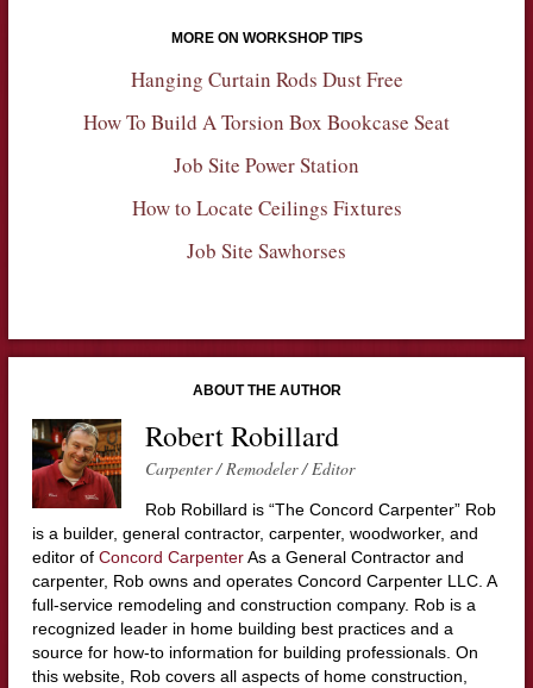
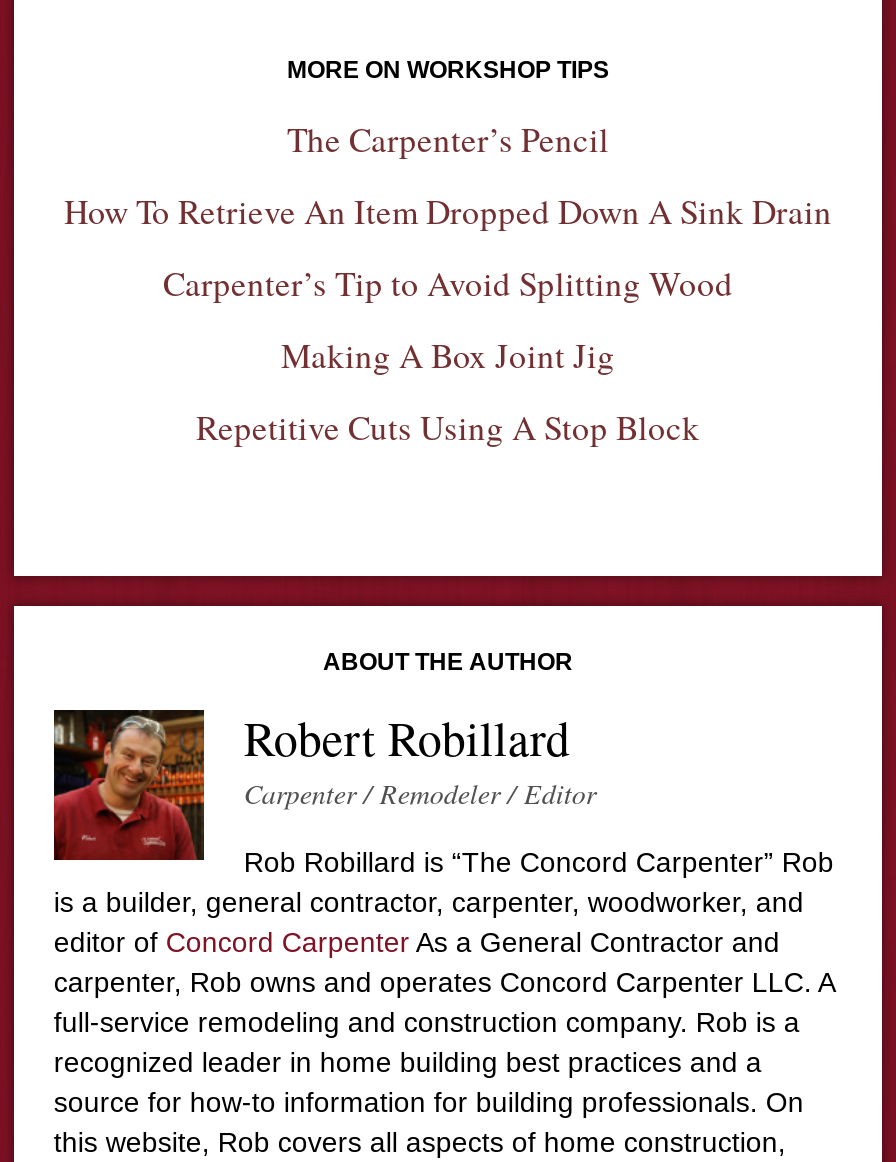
- Hanging Curtain Rods Dust Free
+ The Carpenter’s Pencil

- How To Build A Torsion Box Bookcase Seat
+ How To Retrieve An Item Dropped Down A Sink Drain

- Job Site Power Station
+ Carpenter’s Tip to Avoid Splitting Wood

- How to Locate Ceilings Fixtures
+ Making A Box Joint Jig

- Job Site Sawhorses
+ Repetitive Cuts Using A Stop Block
